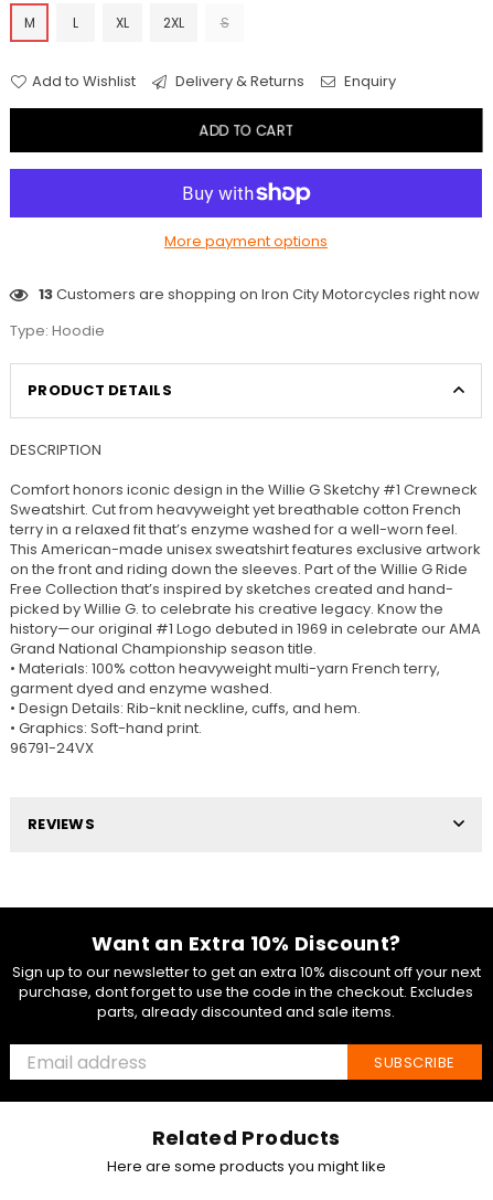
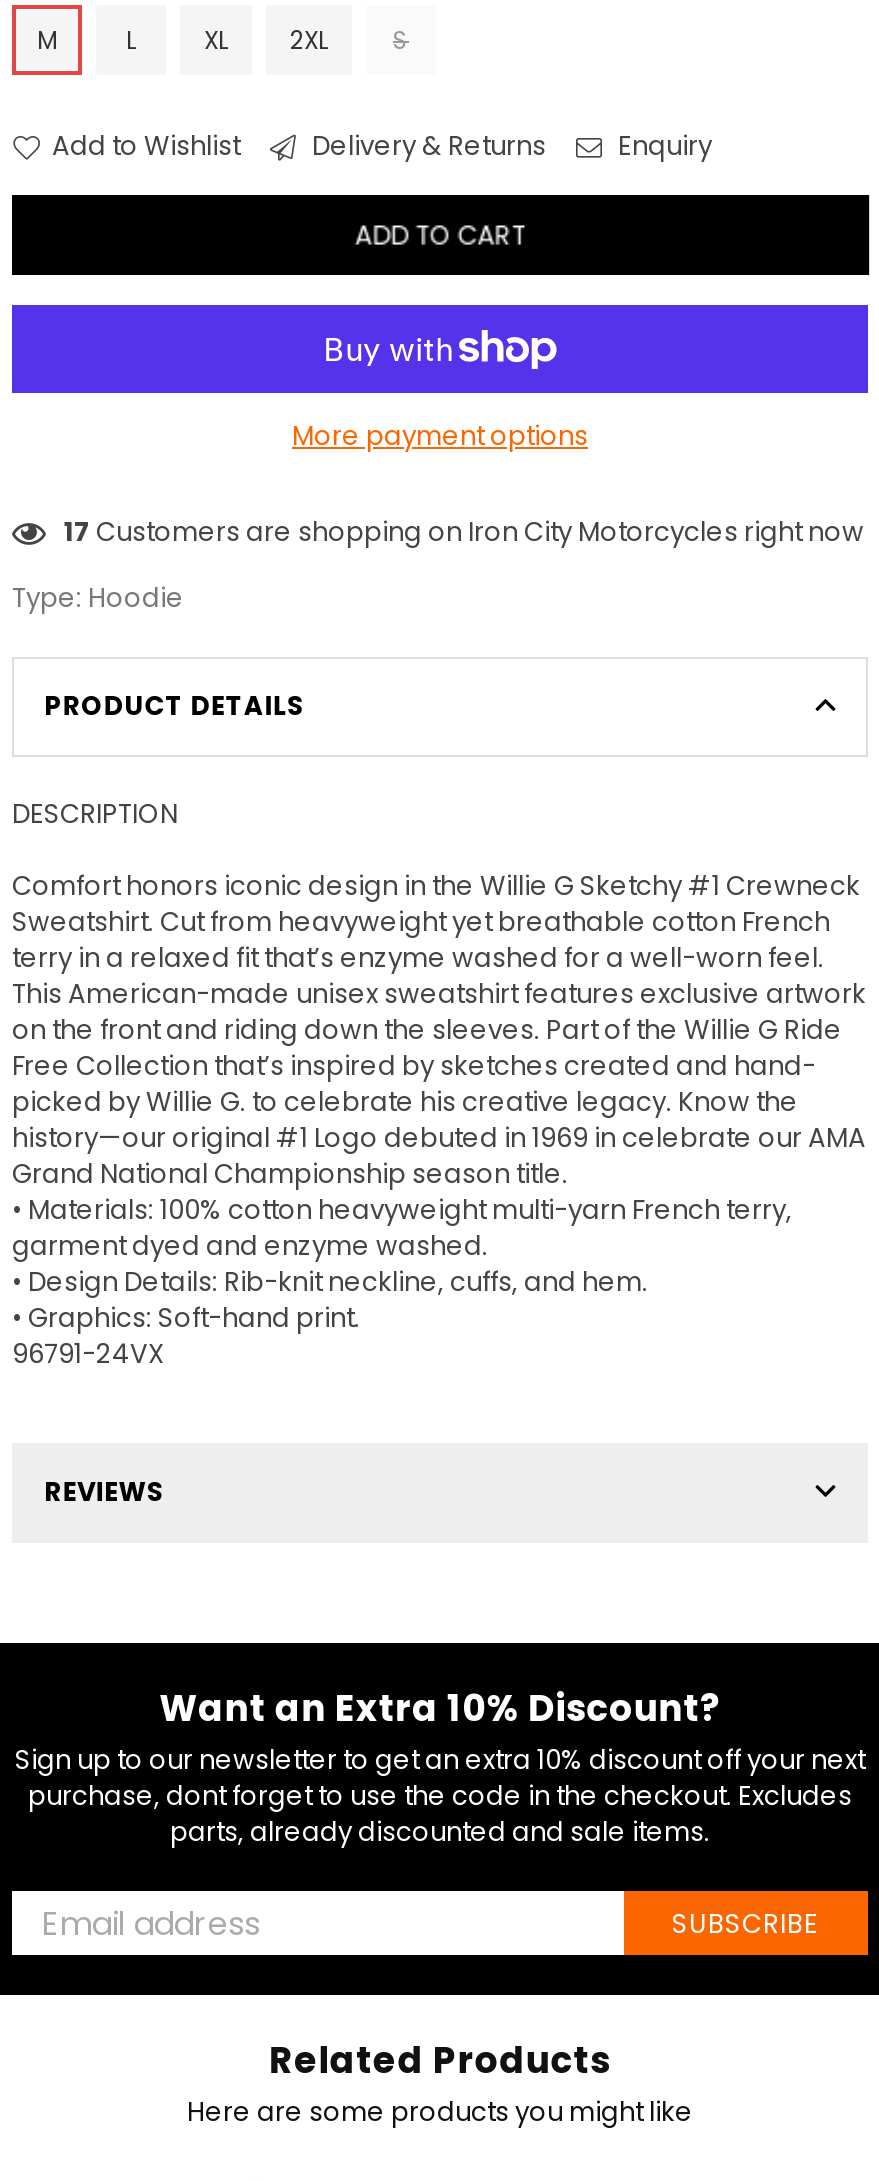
- 13 Customers are shopping on Iron City Motorcycles right now
+ 17 Customers are shopping on Iron City Motorcycles right now
